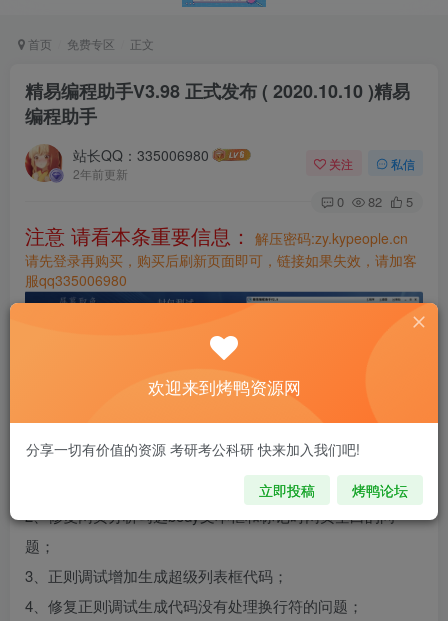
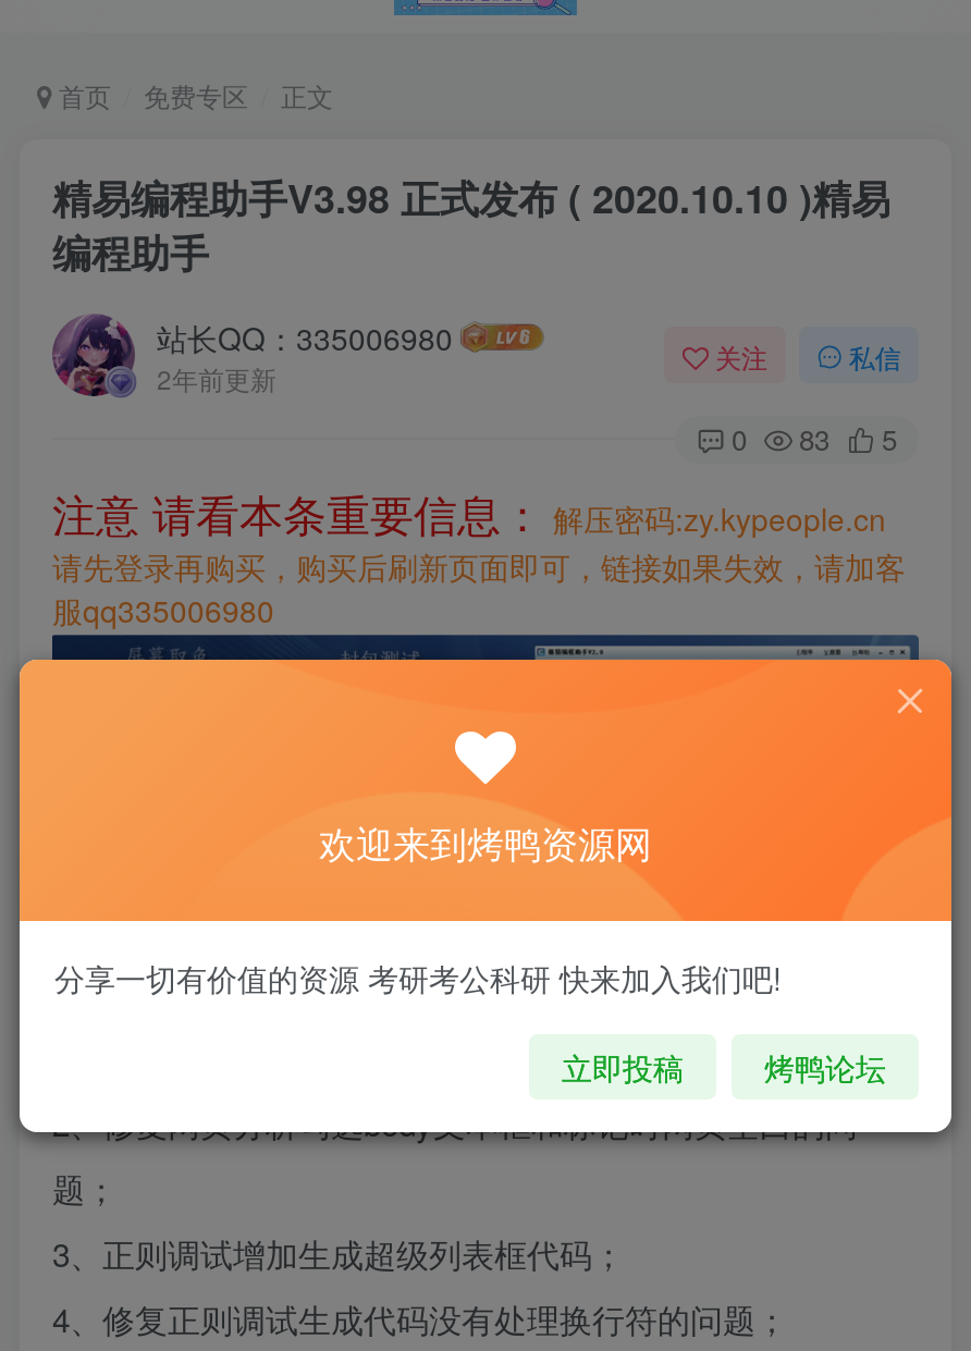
- [image]
+ [image]

- 0 82 5
+ 0 83 5
